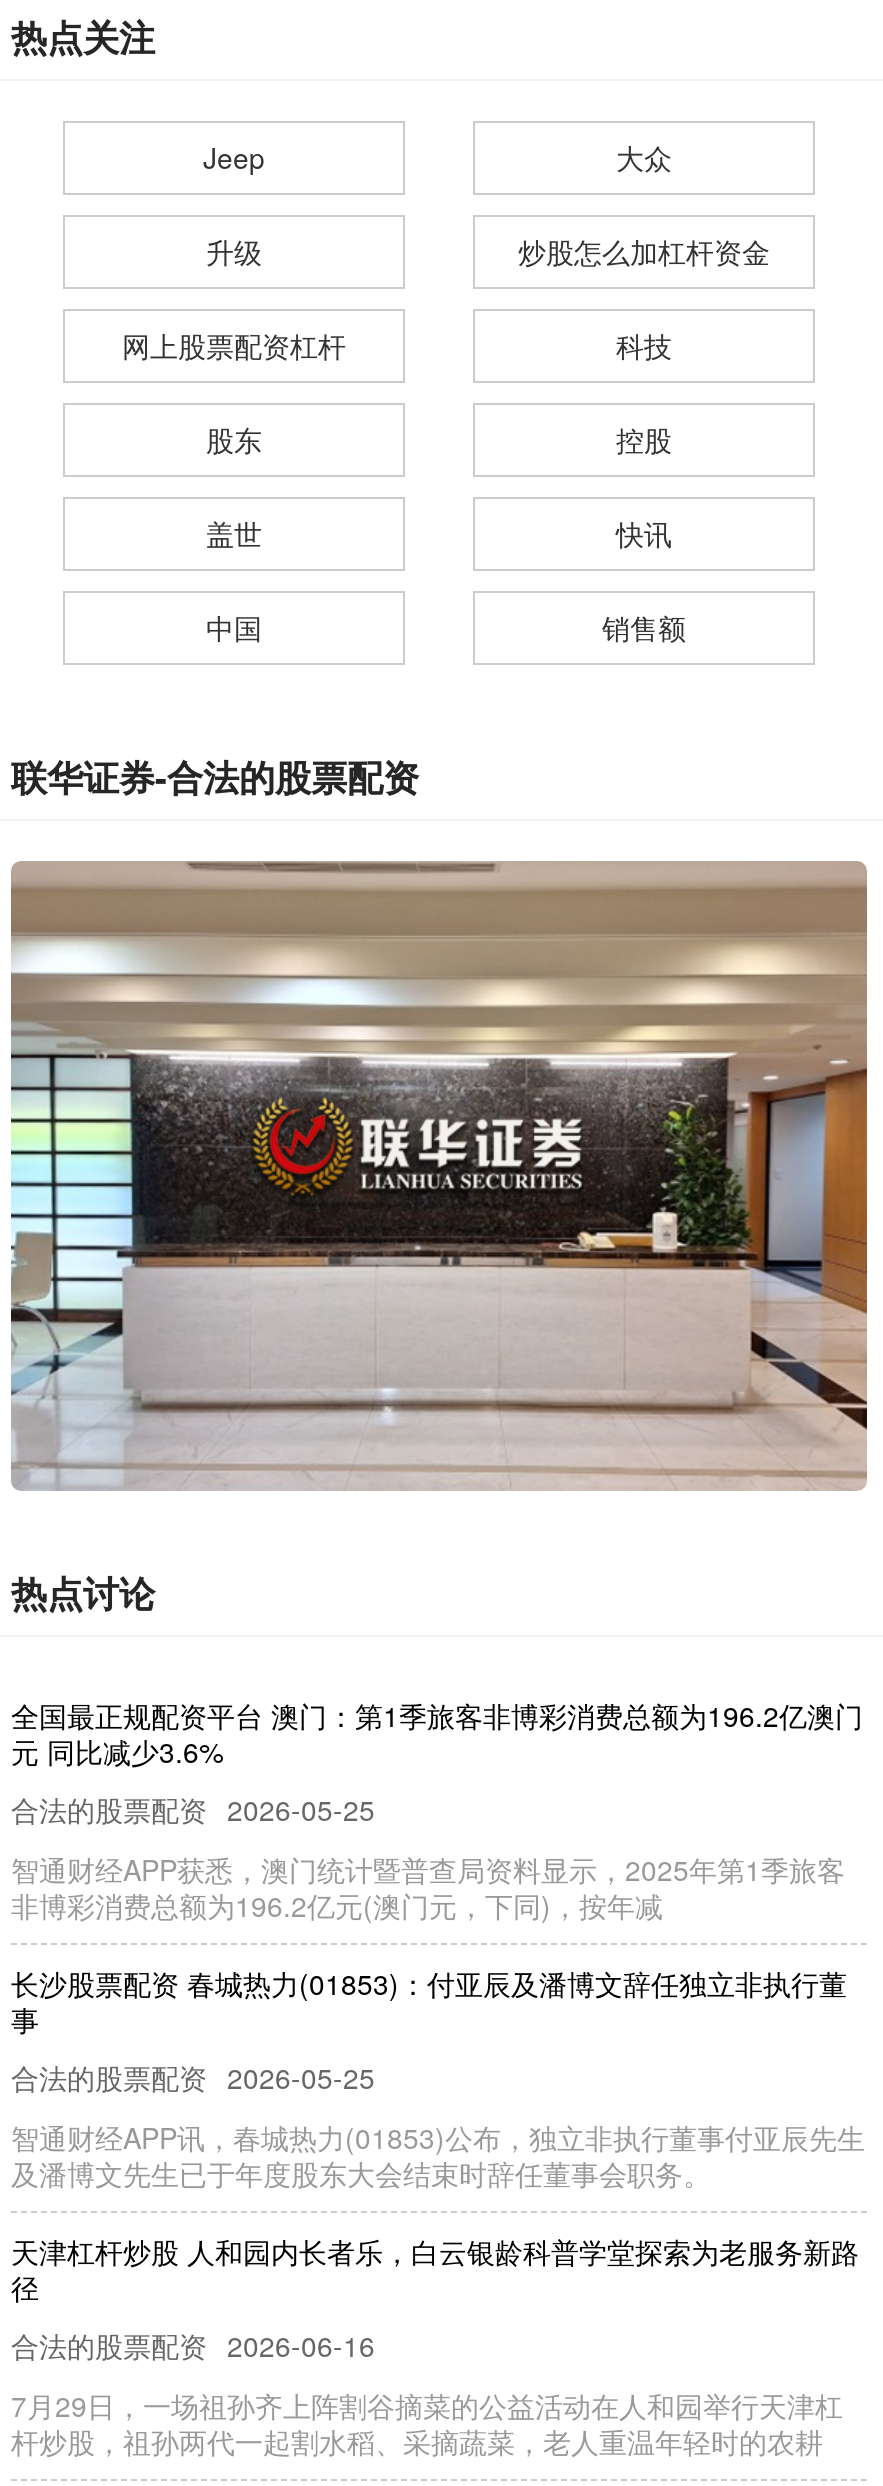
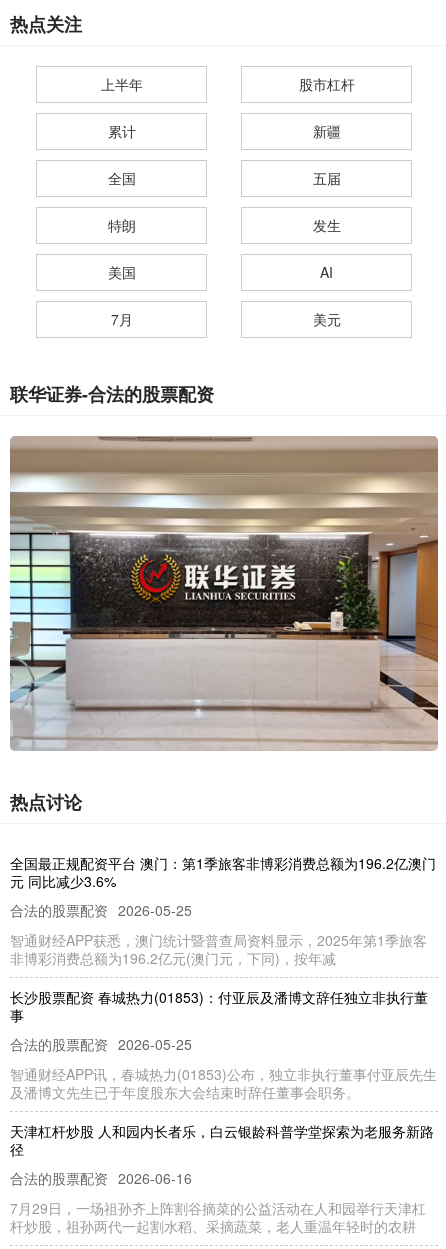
- Jeep
- 大众
+ 上半年
+ 股市杠杆

- 升级
- 炒股怎么加杠杆资金
+ 累计
+ 新疆

- 网上股票配资杠杆
- 科技
+ 全国
+ 五届

- 股东
- 控股
+ 特朗
+ 发生

- 盖世
- 快讯
+ 美国
+ AI

- 中国
- 销售额
+ 7月
+ 美元
